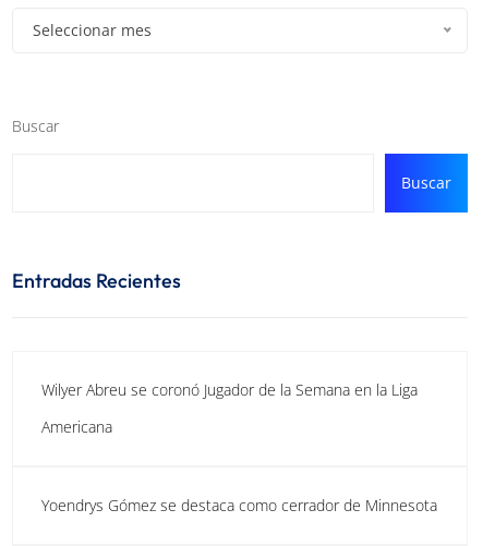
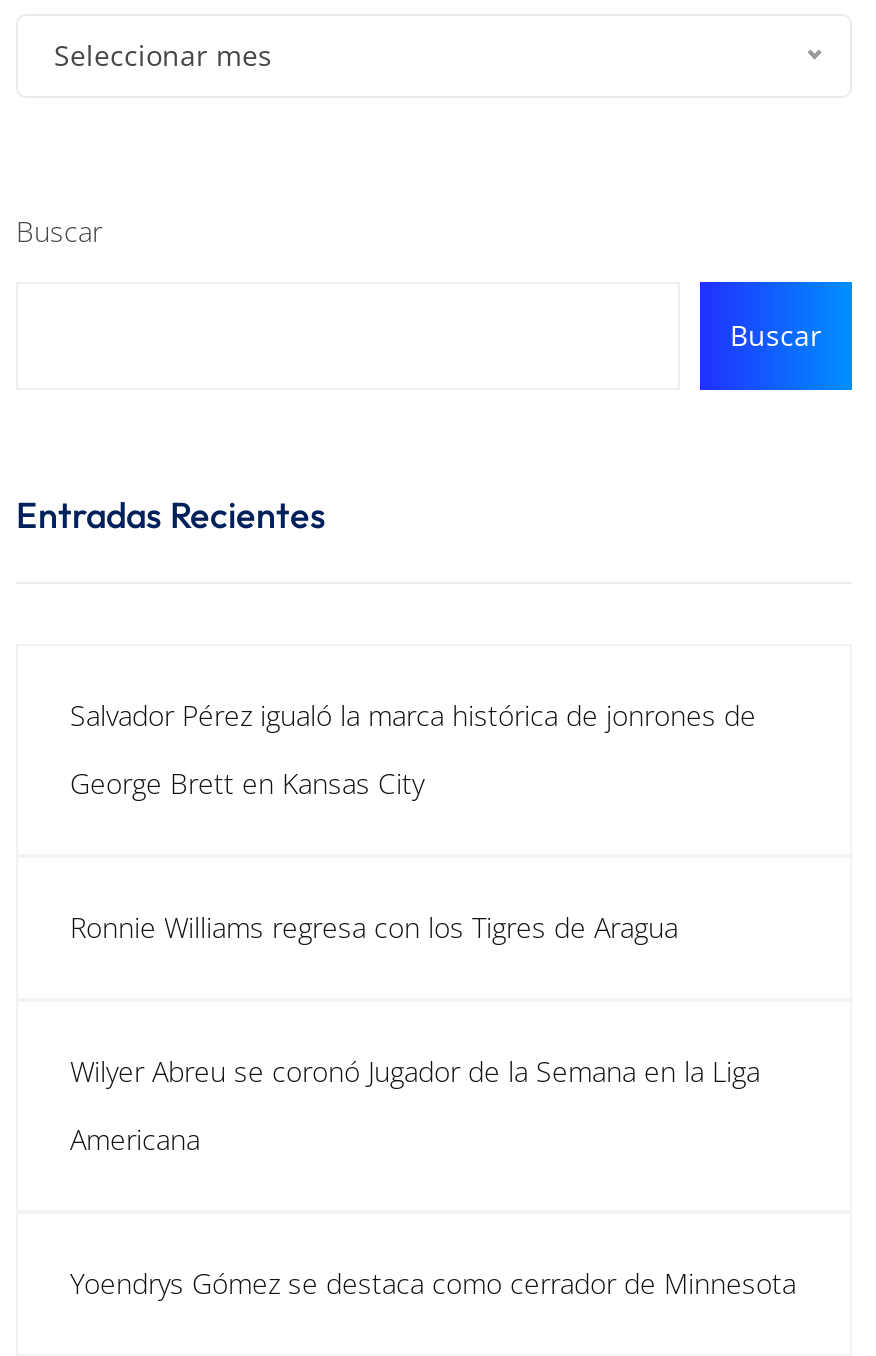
+ Salvador Pérez igualó la marca histórica de jonrones de
+ George Brett en Kansas City

+ Ronnie Williams regresa con los Tigres de Aragua
